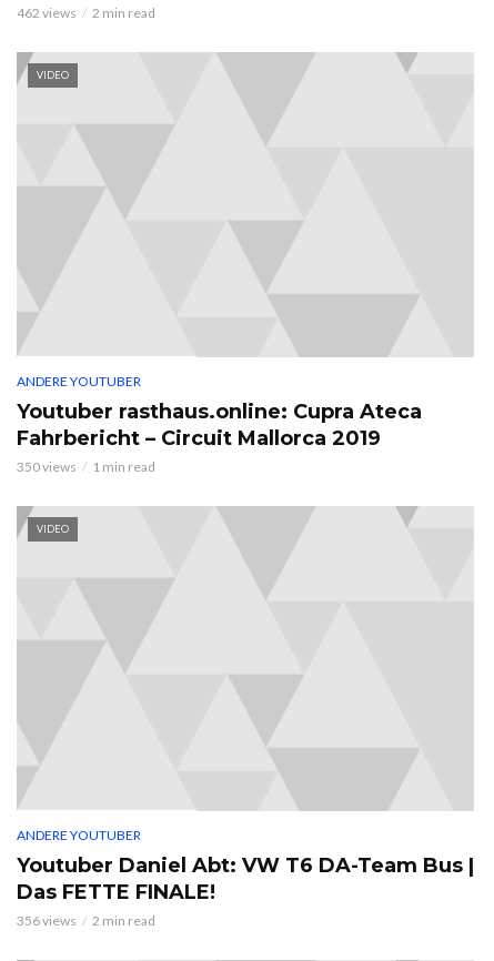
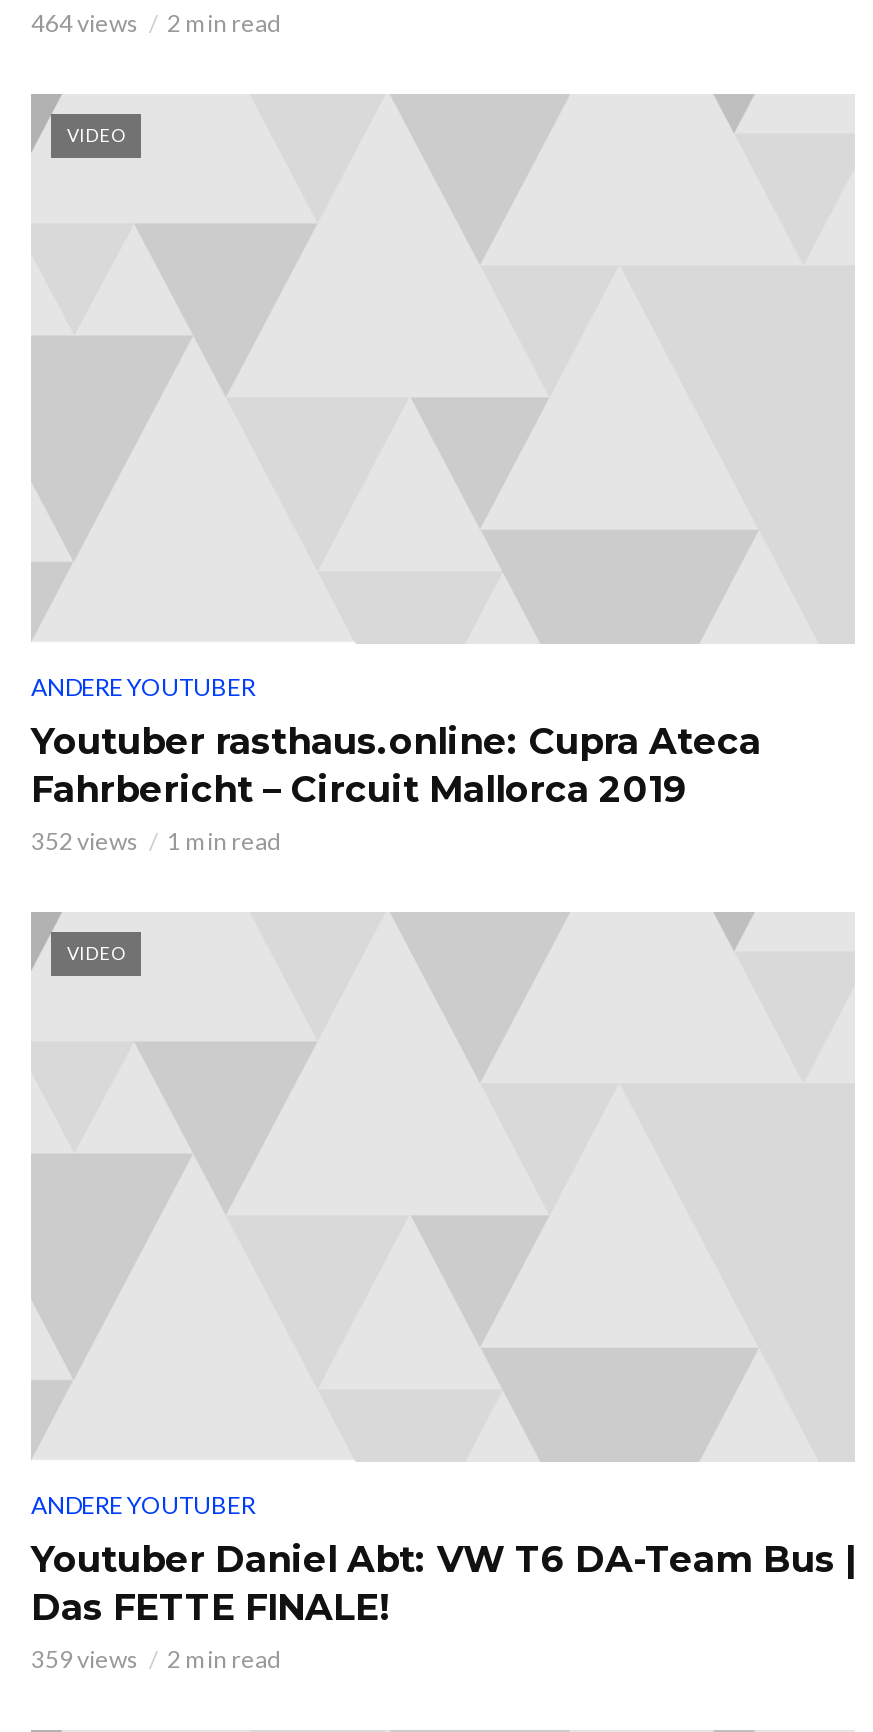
- 462 views 2 min read
+ 464 views 2 min read

- 350 views 1 min read
+ 352 views 1 min read

- 356 views 2 min read
+ 359 views 2 min read
